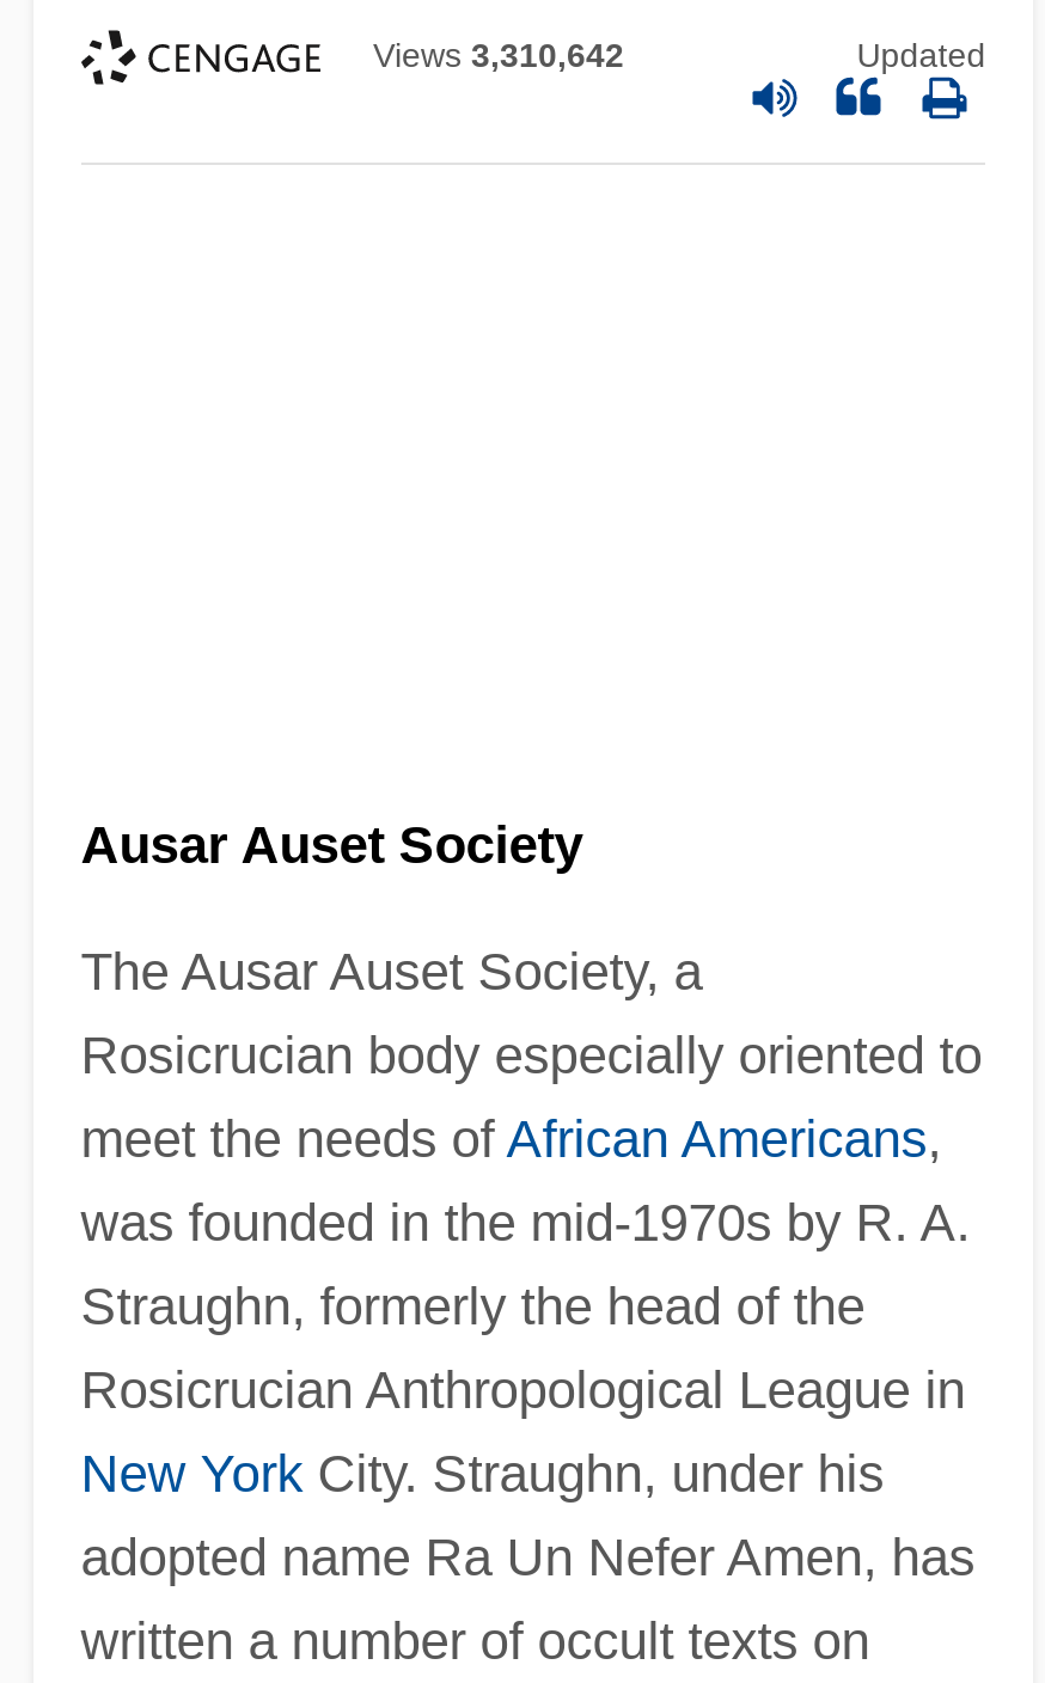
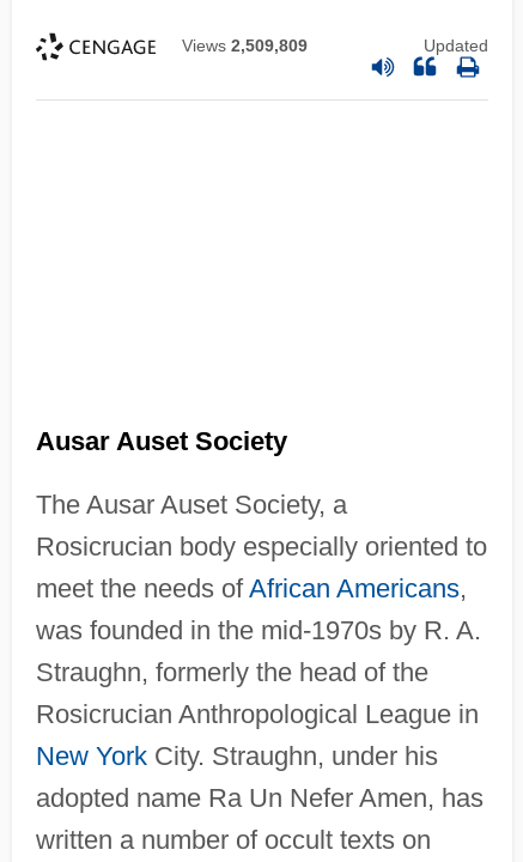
- Views 3,310,642
+ Views 2,509,809
